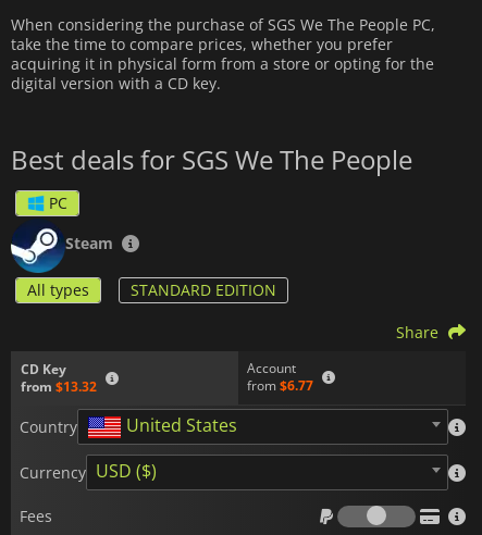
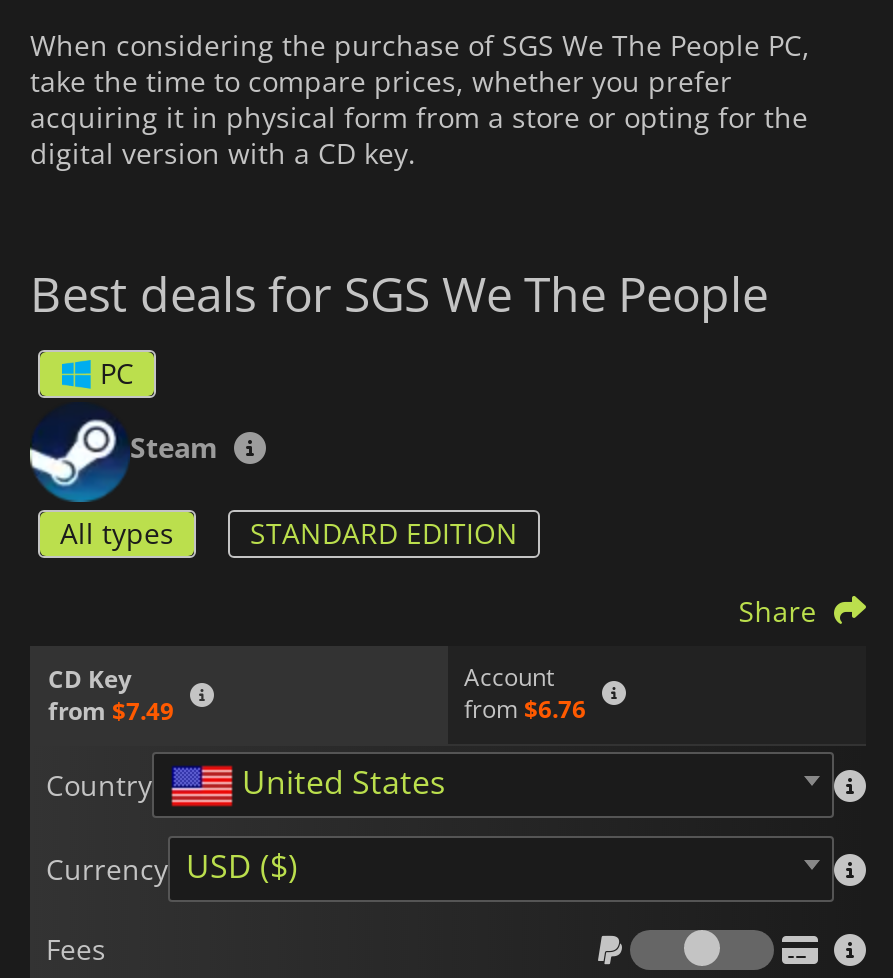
- from $13.32
+ from $7.49

- from $6.77
+ from $6.76
